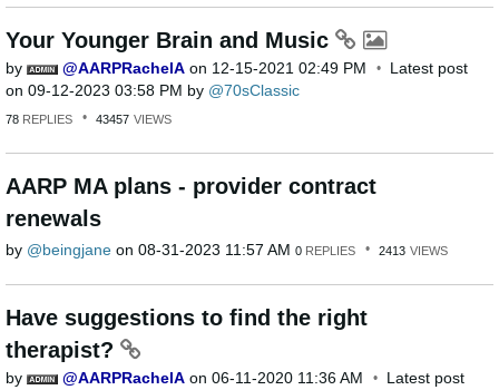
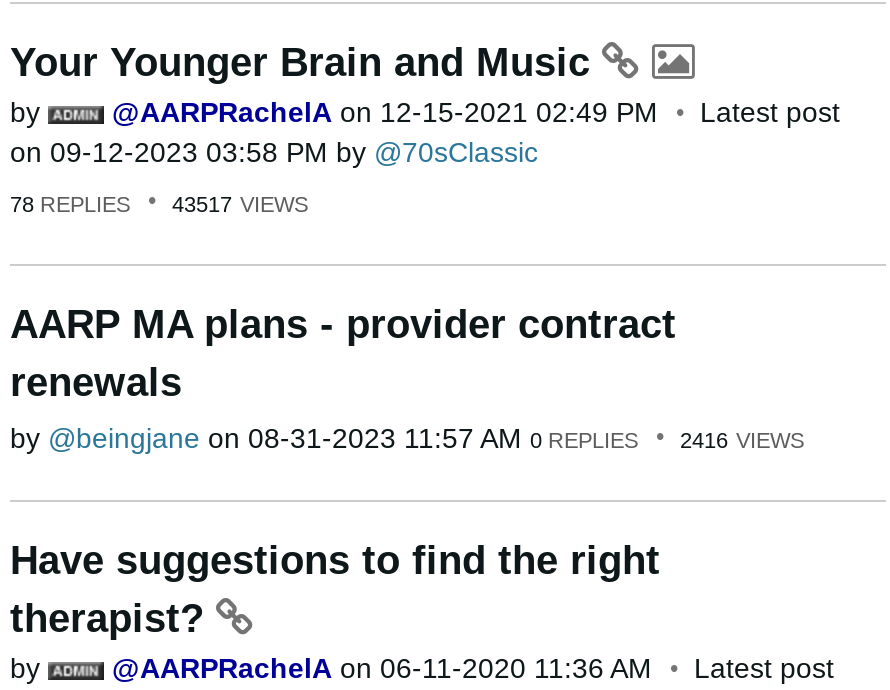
- 78 REPLIES 43457 VIEWS
+ 78 REPLIES 43517 VIEWS

- by beingjane on 08-31-2023 11:57 AM 0 REPLIES 2413 VIEWS
+ by beingjane on 08-31-2023 11:57 AM 0 REPLIES 2416 VIEWS
